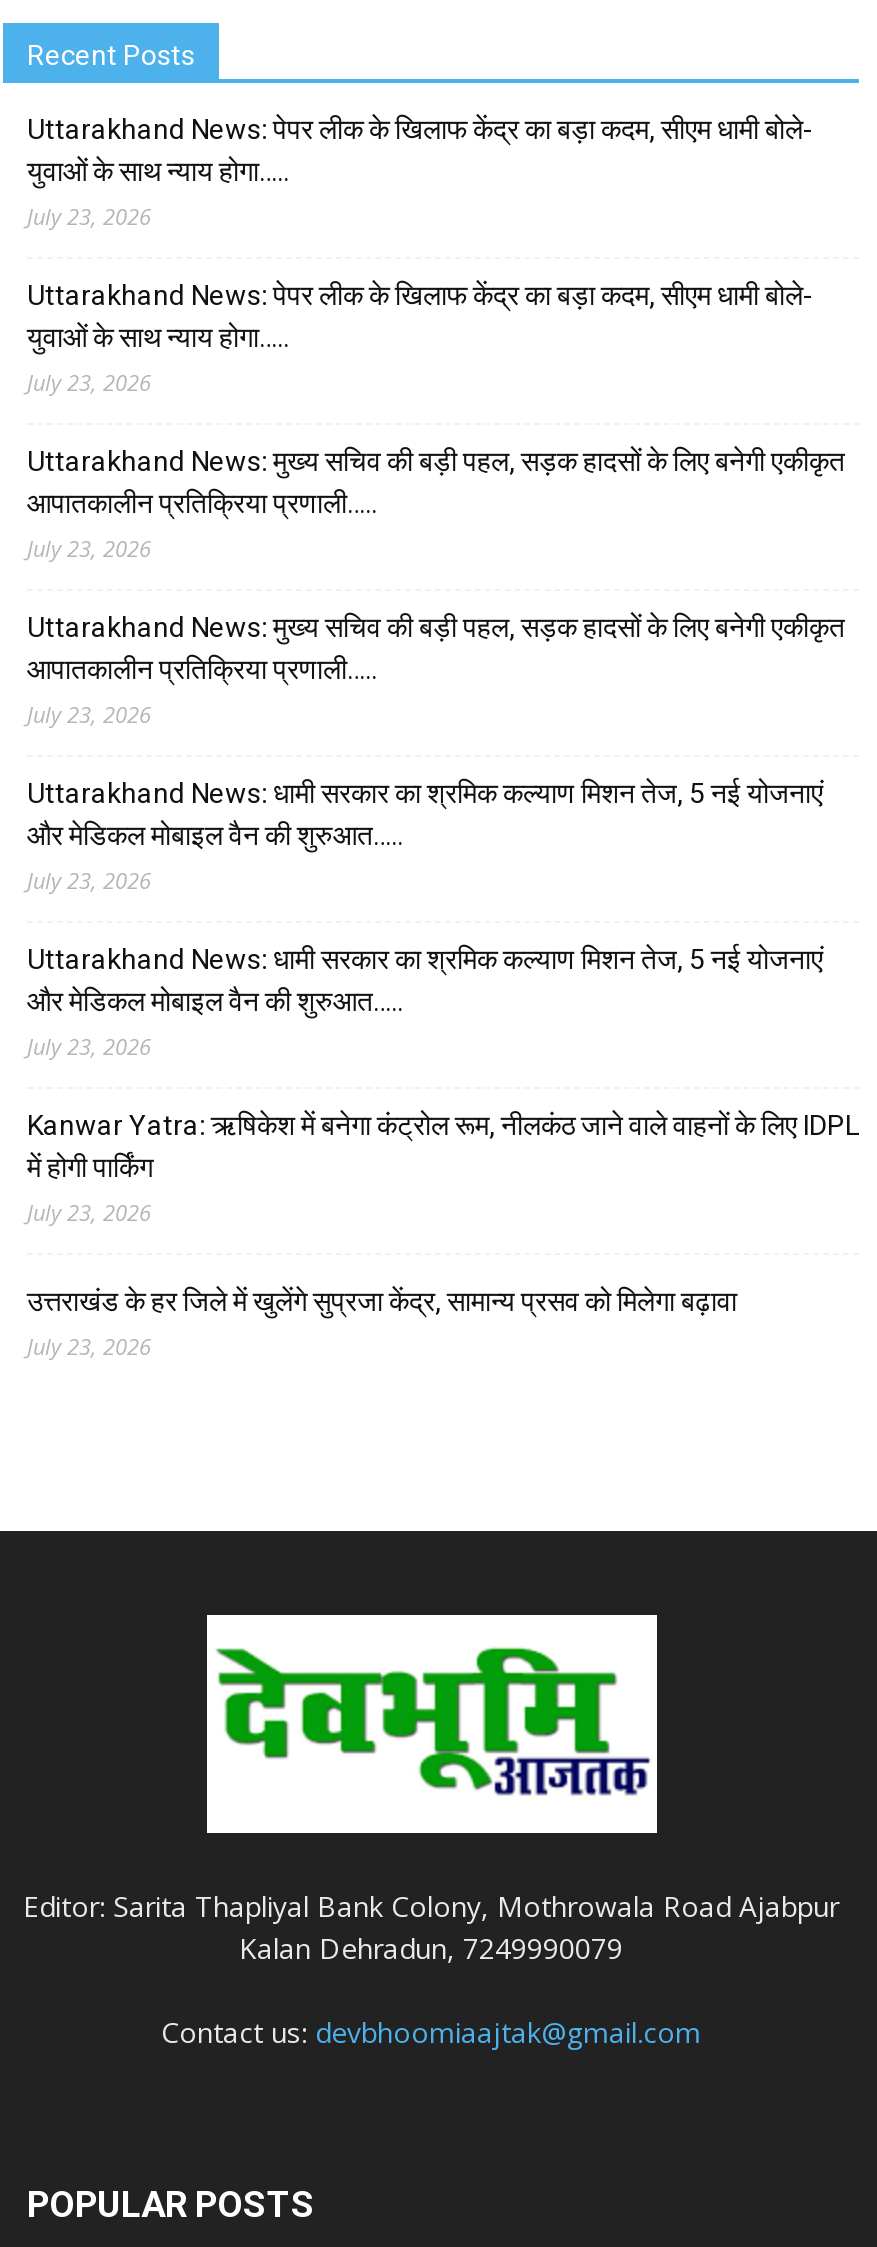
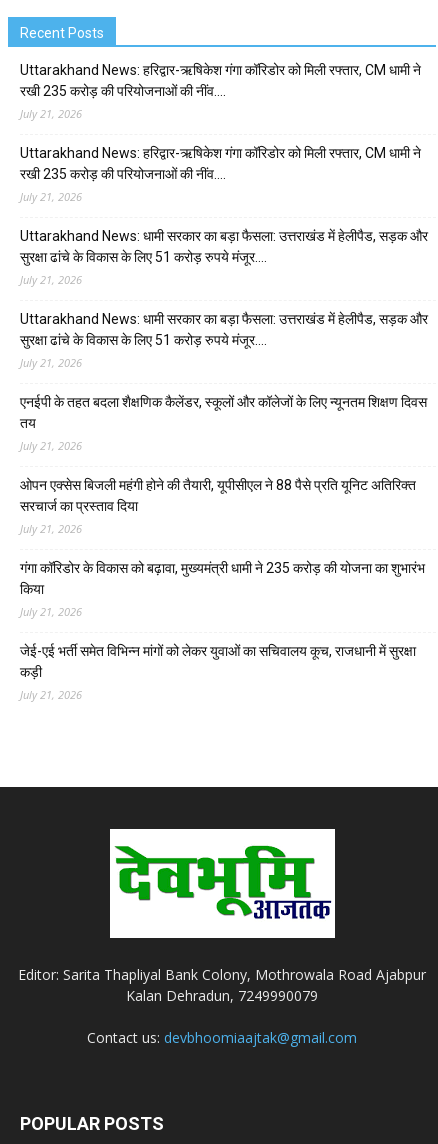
- Uttarakhand News: पेपर लीक के खिलाफ केंद्र का बड़ा कदम, सीएम धामी बोले-
- युवाओं के साथ न्याय होगा…..
- July 23, 2026
+ Uttarakhand News: हरिद्वार-ऋषिकेश गंगा कॉरिडोर को मिली रफ्तार, CM धामी ने
+ रखी 235 करोड़ की परियोजनाओं की नींव….
+ July 21, 2026

- Uttarakhand News: पेपर लीक के खिलाफ केंद्र का बड़ा कदम, सीएम धामी बोले-
- युवाओं के साथ न्याय होगा…..
- July 23, 2026
+ Uttarakhand News: हरिद्वार-ऋषिकेश गंगा कॉरिडोर को मिली रफ्तार, CM धामी ने
+ रखी 235 करोड़ की परियोजनाओं की नींव….
+ July 21, 2026

- Uttarakhand News: मुख्य सचिव की बड़ी पहल, सड़क हादसों के लिए बनेगी एकीकृत
- आपातकालीन प्रतिक्रिया प्रणाली…..
- July 23, 2026
+ Uttarakhand News: धामी सरकार का बड़ा फैसला: उत्तराखंड में हेलीपैड, सड़क और
+ सुरक्षा ढांचे के विकास के लिए 51 करोड़ रुपये मंजूर….
+ July 21, 2026

- Uttarakhand News: मुख्य सचिव की बड़ी पहल, सड़क हादसों के लिए बनेगी एकीकृत
- आपातकालीन प्रतिक्रिया प्रणाली…..
- July 23, 2026
+ Uttarakhand News: धामी सरकार का बड़ा फैसला: उत्तराखंड में हेलीपैड, सड़क और
+ सुरक्षा ढांचे के विकास के लिए 51 करोड़ रुपये मंजूर….
+ July 21, 2026

- Uttarakhand News: धामी सरकार का श्रमिक कल्याण मिशन तेज, 5 नई योजनाएं
- और मेडिकल मोबाइल वैन की शुरुआत…..
- July 23, 2026
+ एनईपी के तहत बदला शैक्षणिक कैलेंडर, स्कूलों और कॉलेजों के लिए न्यूनतम शिक्षण दिवस
+ तय
+ July 21, 2026

- Uttarakhand News: धामी सरकार का श्रमिक कल्याण मिशन तेज, 5 नई योजनाएं
- और मेडिकल मोबाइल वैन की शुरुआत…..
- July 23, 2026
+ ओपन एक्सेस बिजली महंगी होने की तैयारी, यूपीसीएल ने 88 पैसे प्रति यूनिट अतिरिक्त
+ सरचार्ज का प्रस्ताव दिया
+ July 21, 2026

- Kanwar Yatra: ऋषिकेश में बनेगा कंट्रोल रूम, नीलकंठ जाने वाले वाहनों के लिए IDPL
- में होगी पार्किंग
- July 23, 2026
+ गंगा कॉरिडोर के विकास को बढ़ावा, मुख्यमंत्री धामी ने 235 करोड़ की योजना का शुभारंभ
+ किया
+ July 21, 2026

- उत्तराखंड के हर जिले में खुलेंगे सुप्रजा केंद्र, सामान्य प्रसव को मिलेगा बढ़ावा
- July 23, 2026
+ जेई-एई भर्ती समेत विभिन्न मांगों को लेकर युवाओं का सचिवालय कूच, राजधानी में सुरक्षा
+ कड़ी
+ July 21, 2026
